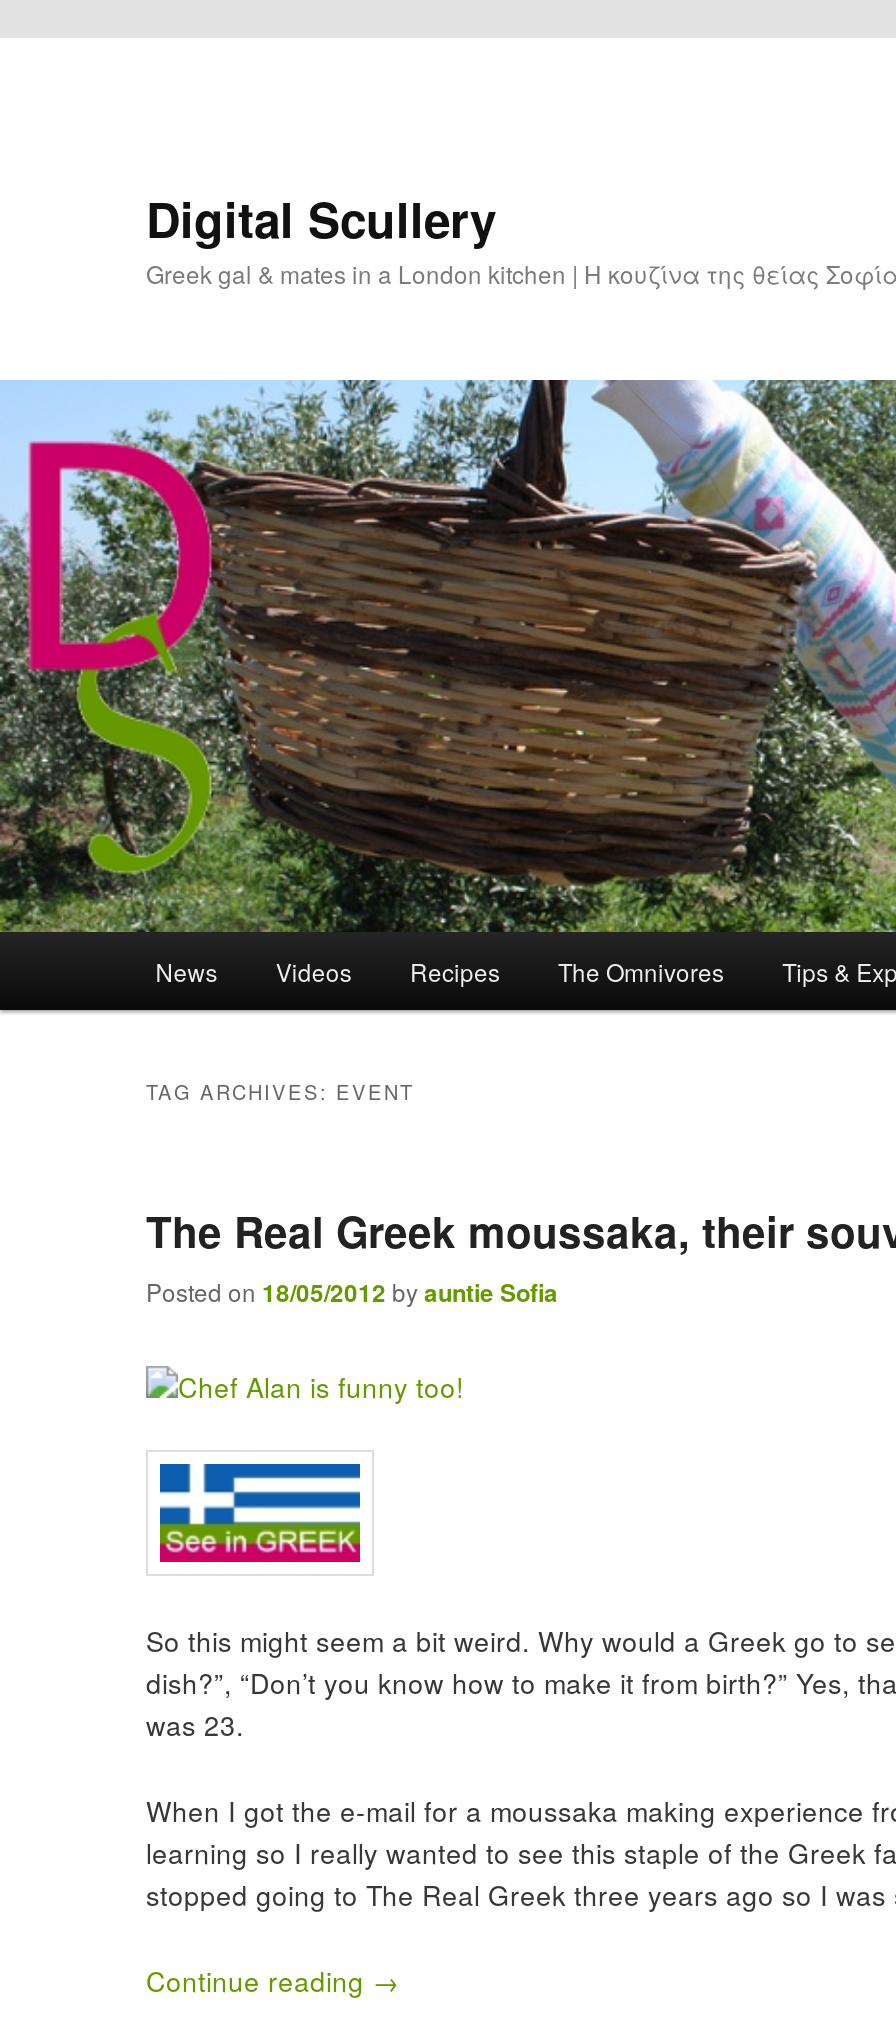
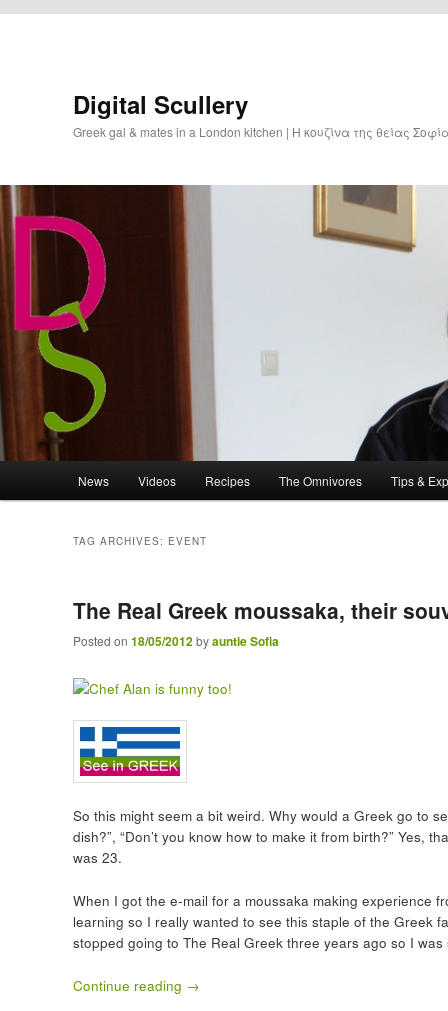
- [image]
+ [image]
